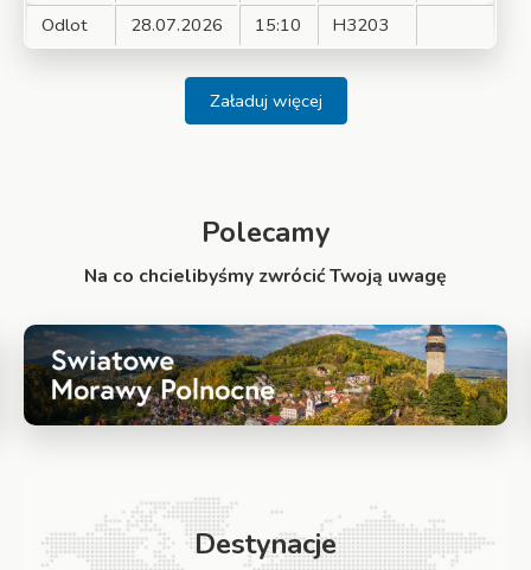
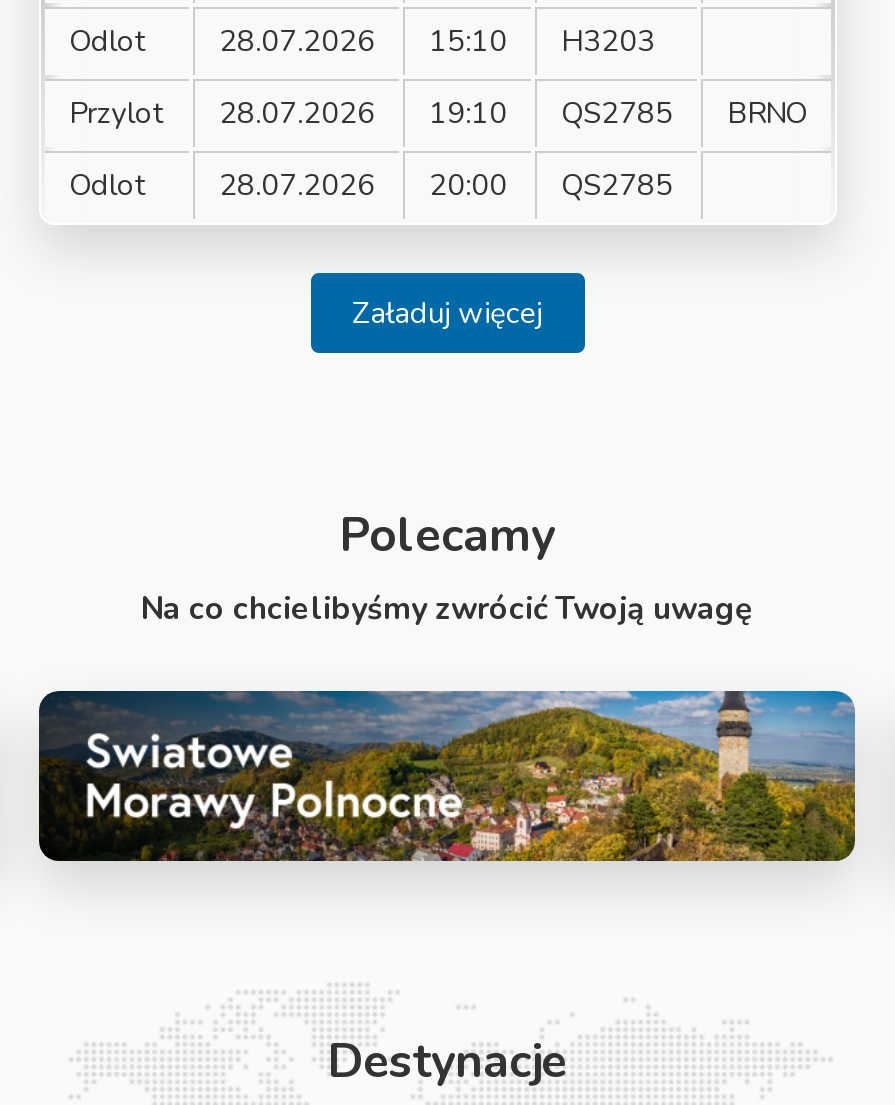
+ Przylot
+ 28.07.2026
+ 19:10
+ QS2785
+ BRNO
+ Odlot
+ 28.07.2026
+ 20:00
+ QS2785
